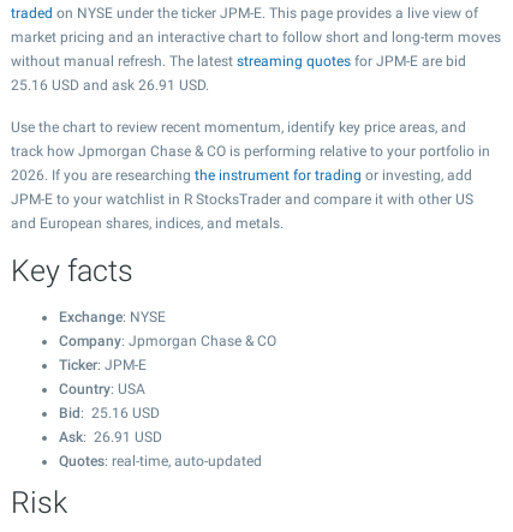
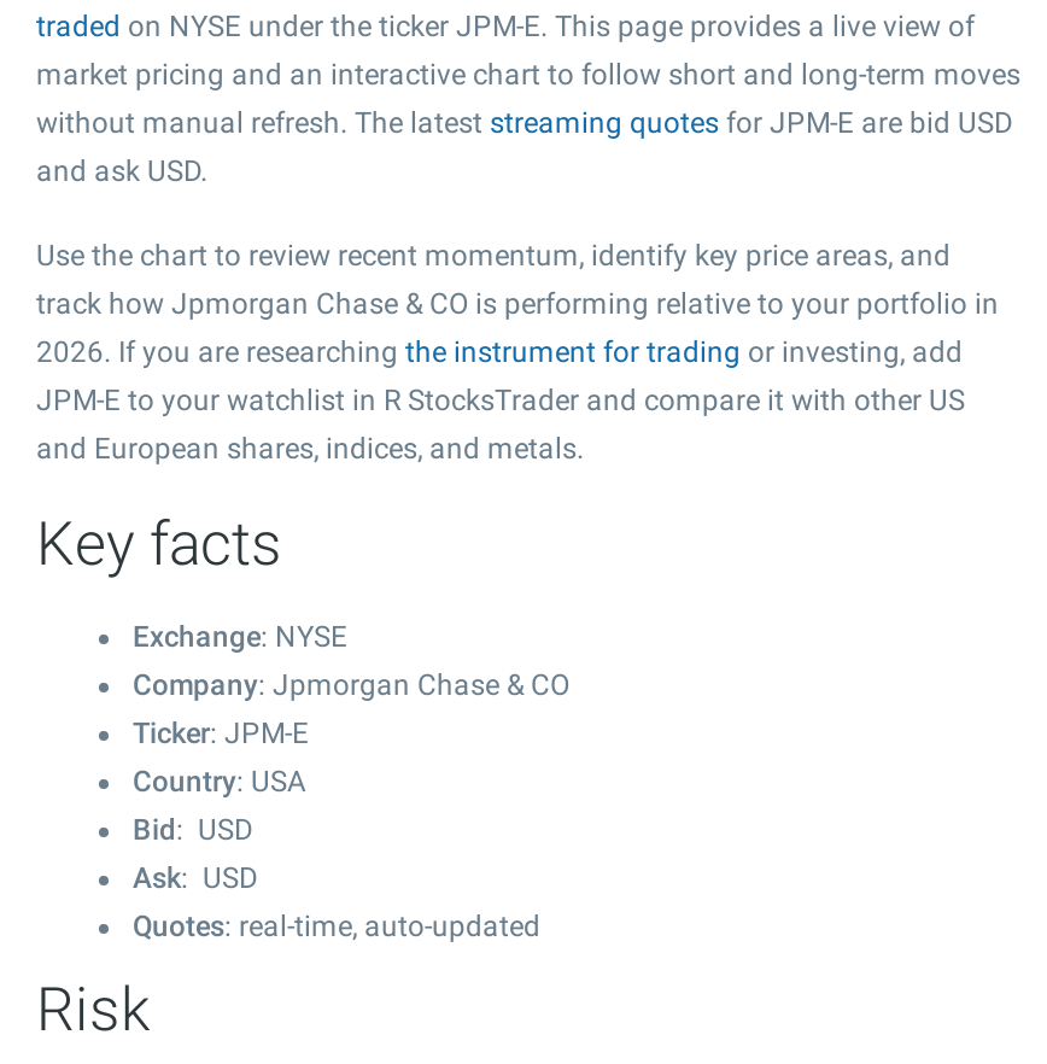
- without manual refresh. The latest streaming quotes for JPM-E are bid
- 25.16 USD and ask 26.91 USD.
+ without manual refresh. The latest streaming quotes for JPM-E are bid USD
+ and ask USD.

- Bid: 25.16 USD
- Ask: 26.91 USD
+ Bid: USD
+ Ask: USD
